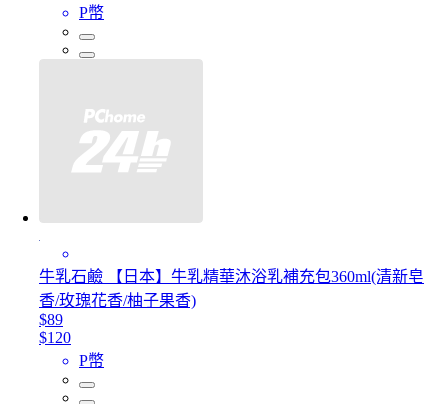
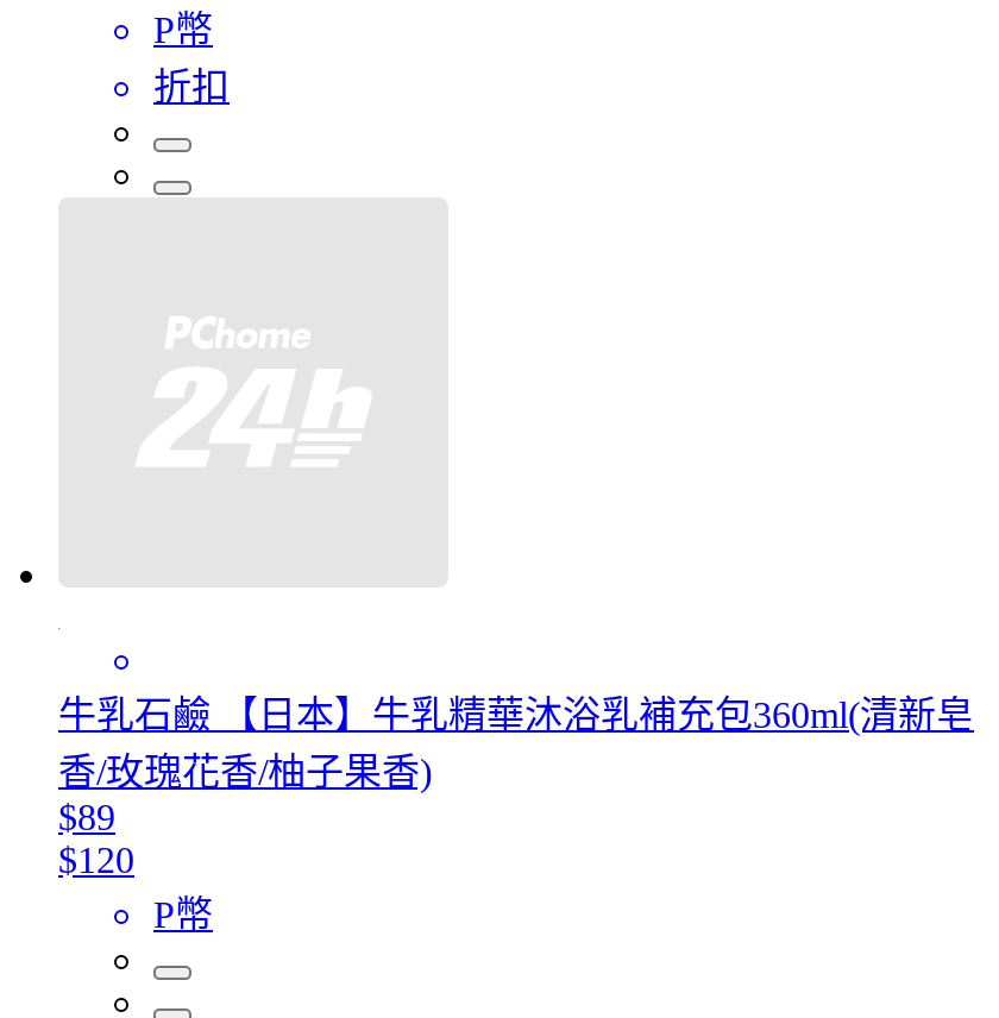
+ 折扣
